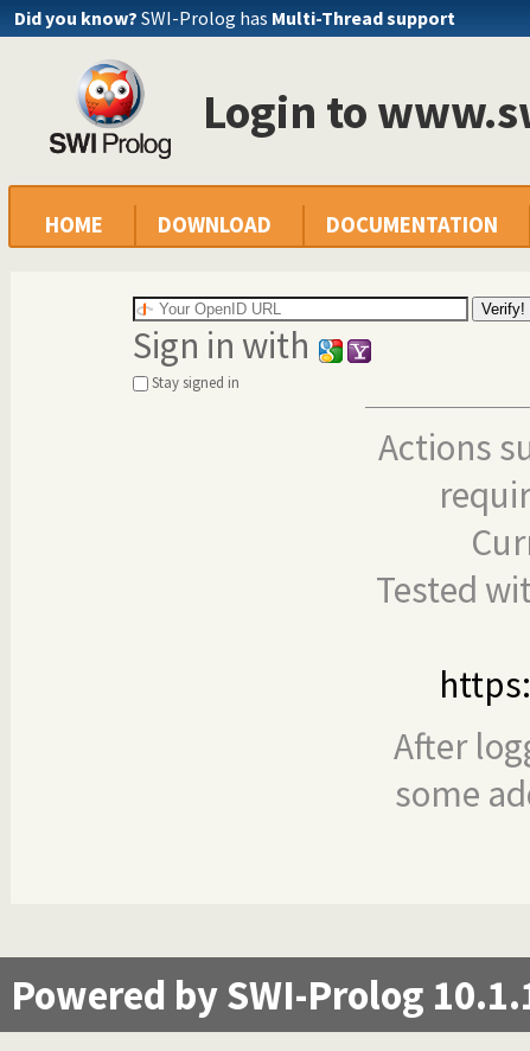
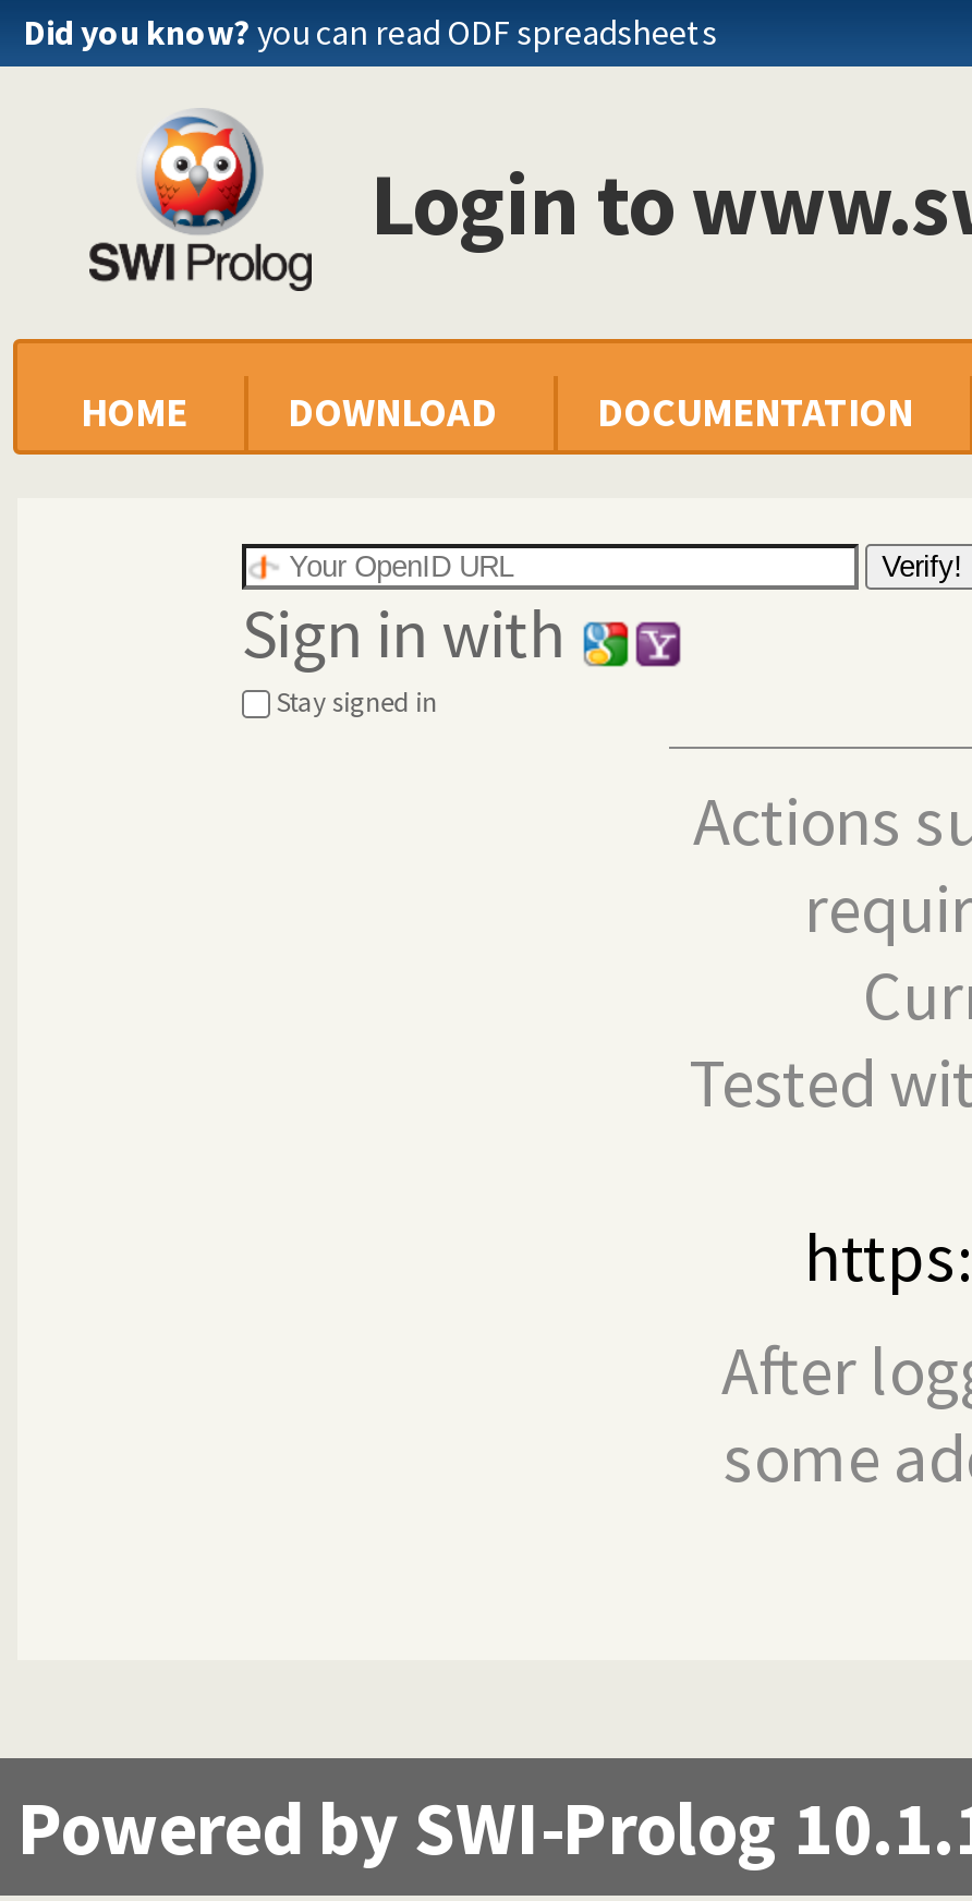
- Did you know? SWI-Prolog has Multi-Thread support
+ Did you know? you can read ODF spreadsheets
